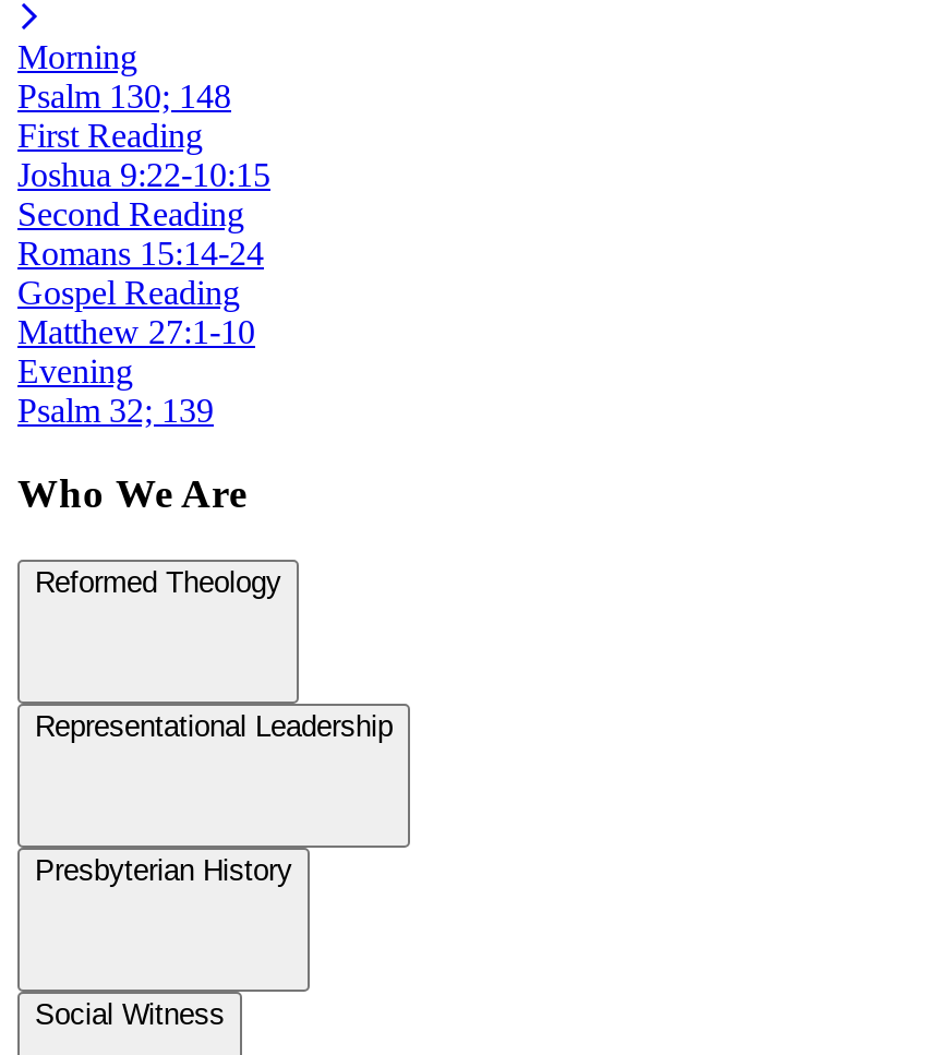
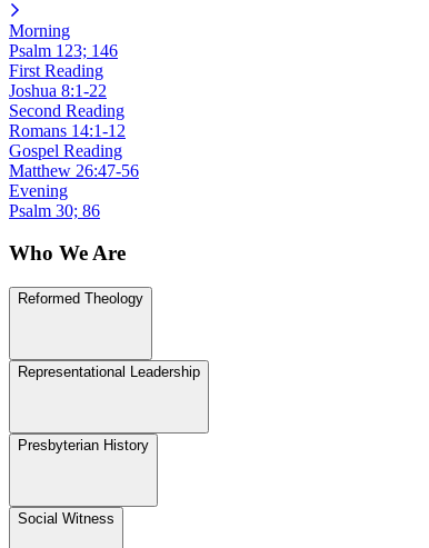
- Psalm 130; 148
+ Psalm 123; 146

- Joshua 9:22-10:15
+ Joshua 8:1-22

- Romans 15:14-24
+ Romans 14:1-12

- Matthew 27:1-10
+ Matthew 26:47-56

- Psalm 32; 139
+ Psalm 30; 86
